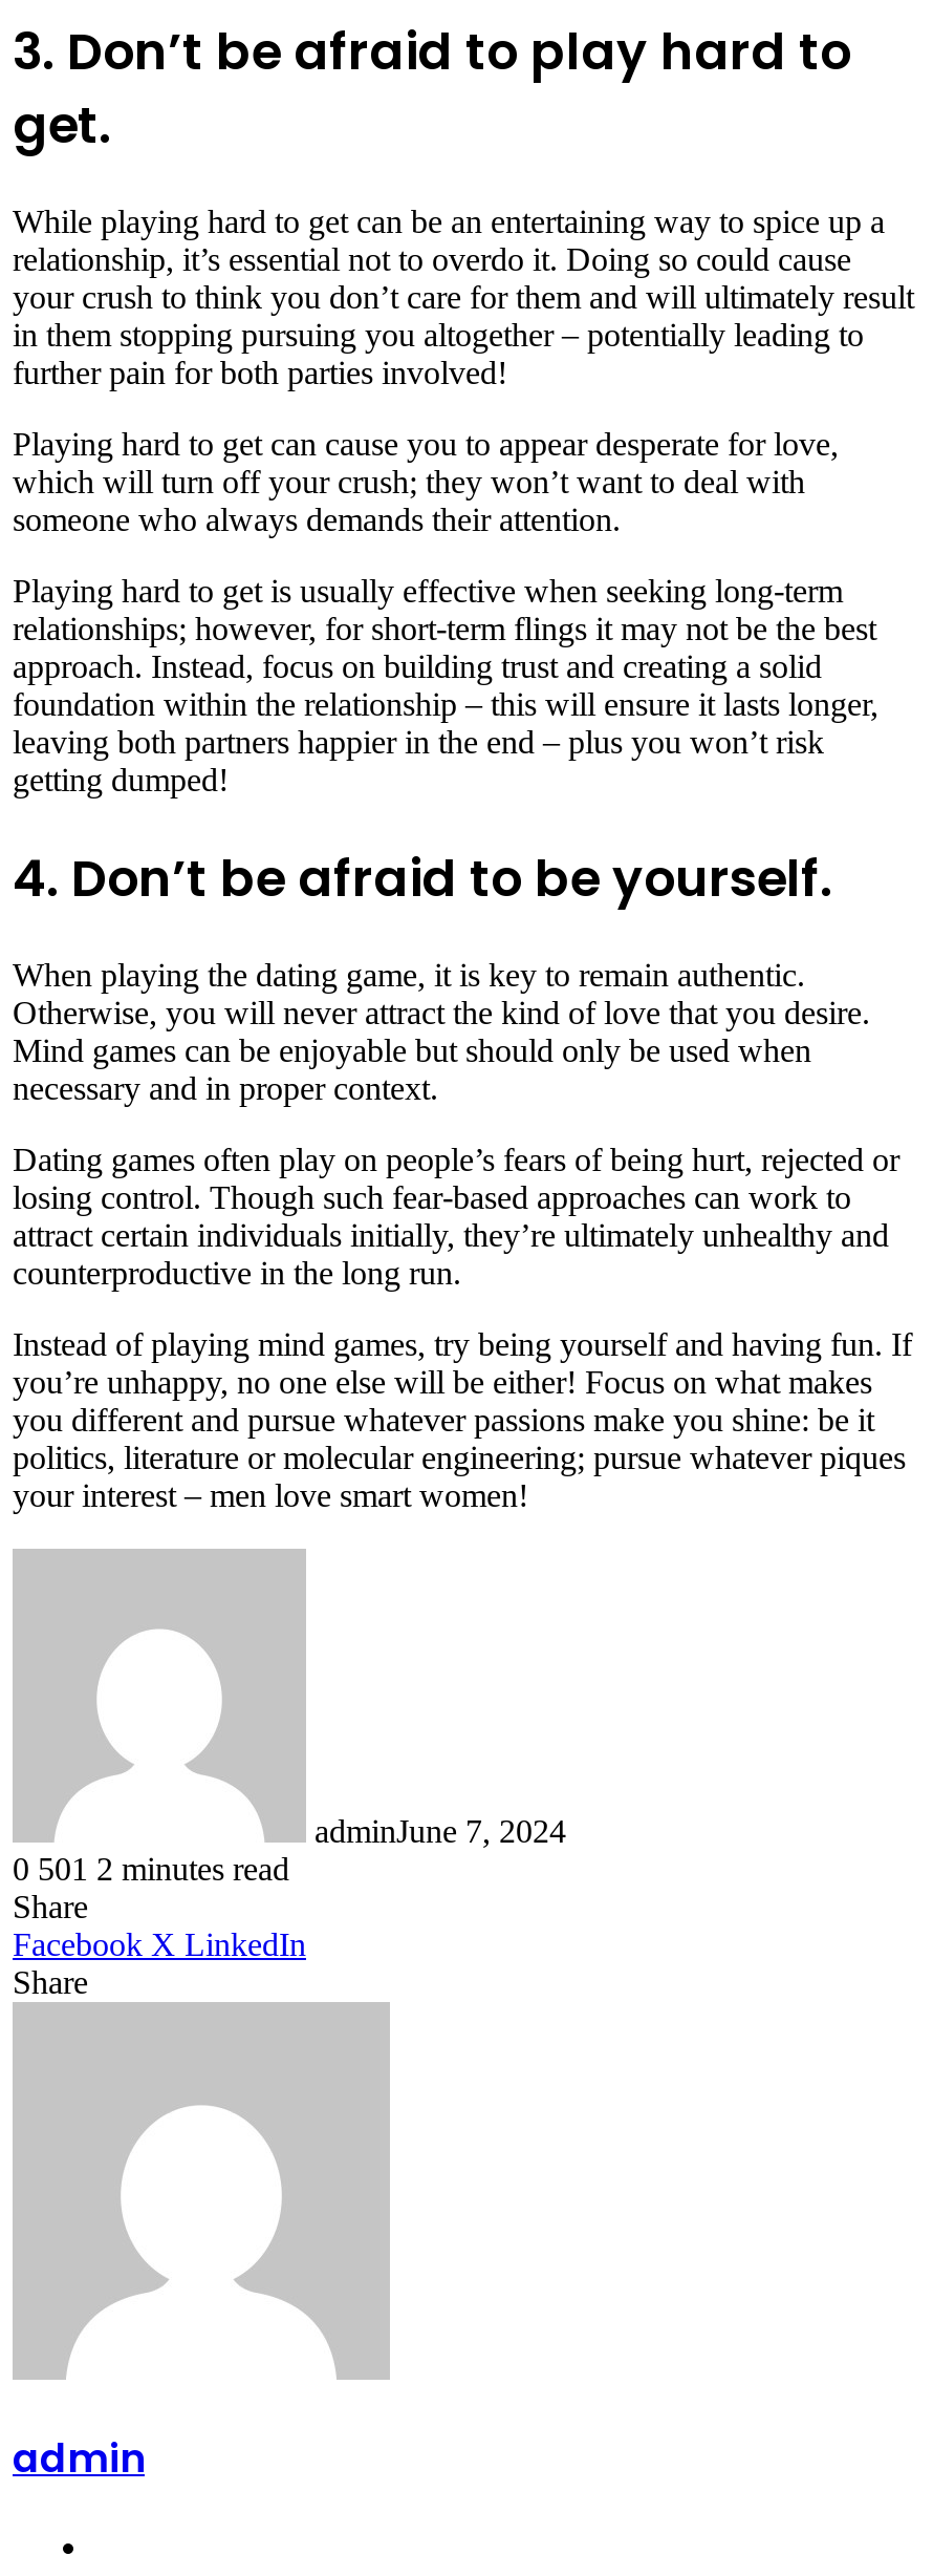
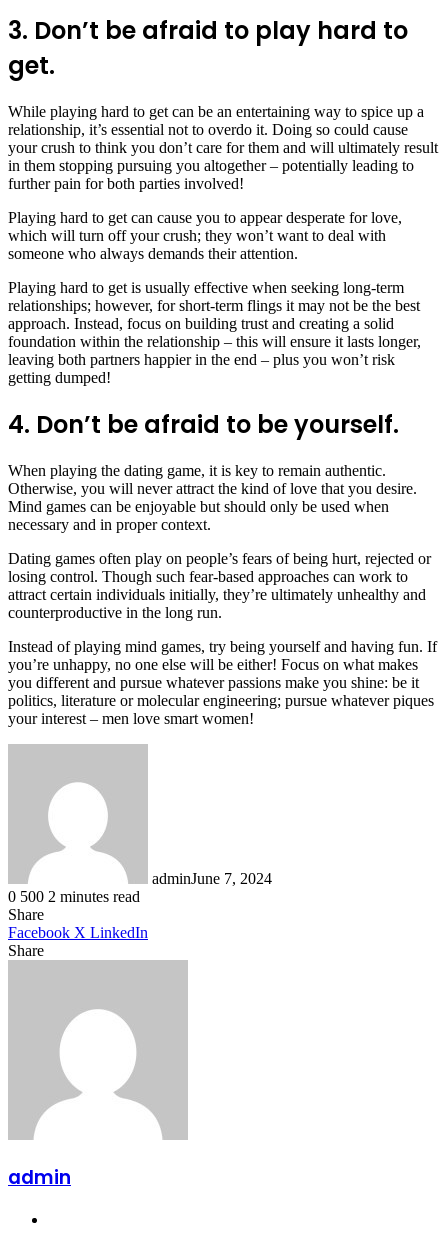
- 0 501 2 minutes read
+ 0 500 2 minutes read
